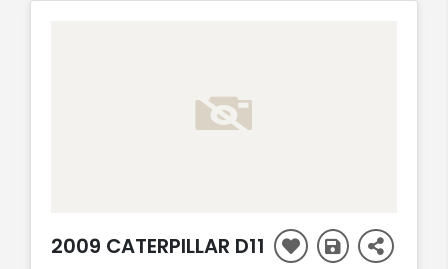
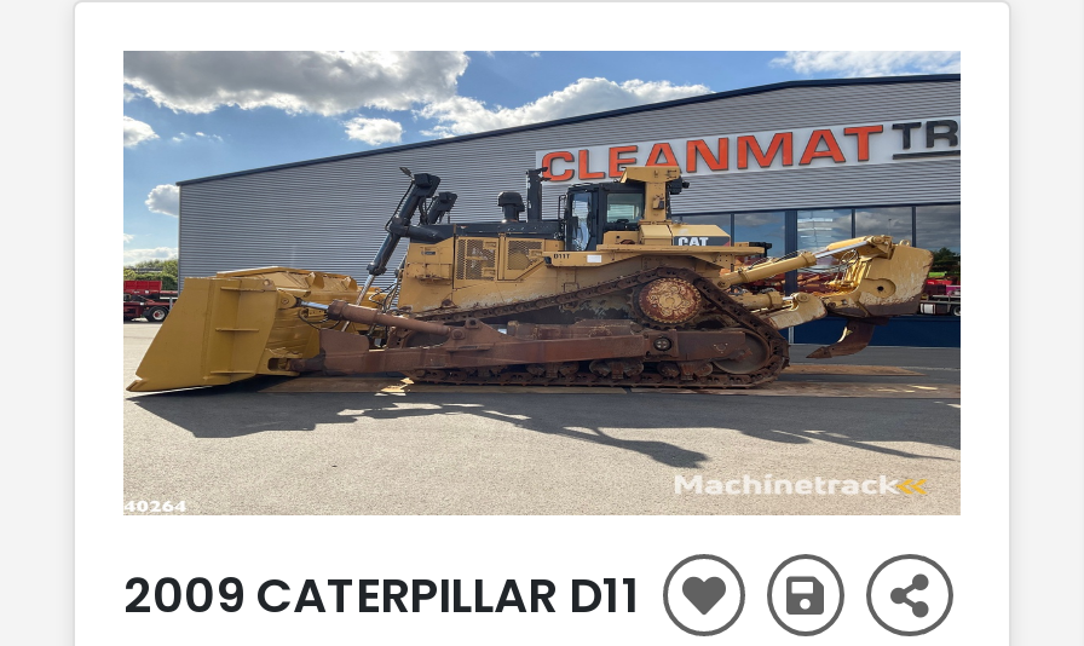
+ [image]
